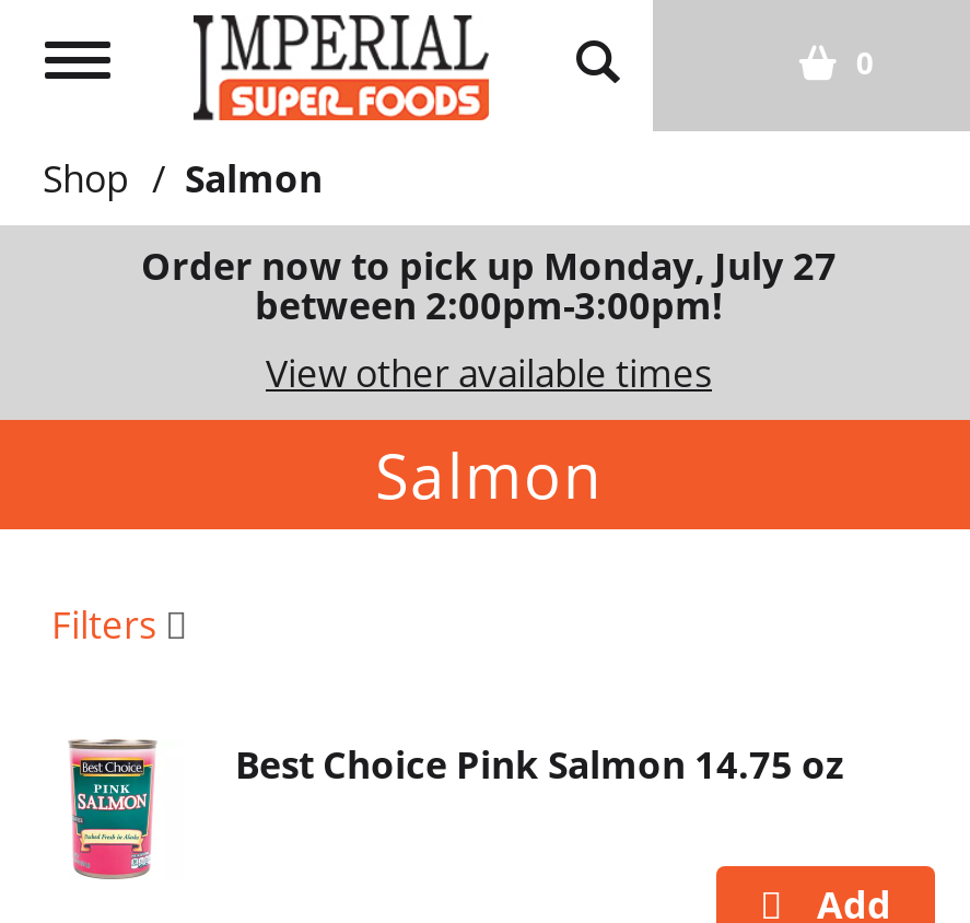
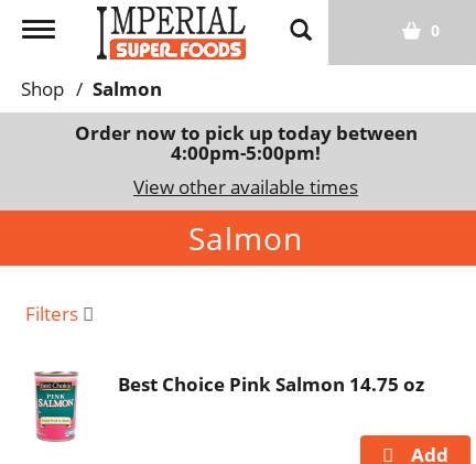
- Order now to pick up Monday, July 27
- between 2:00pm-3:00pm!
+ Order now to pick up today between
+ 4:00pm-5:00pm!
